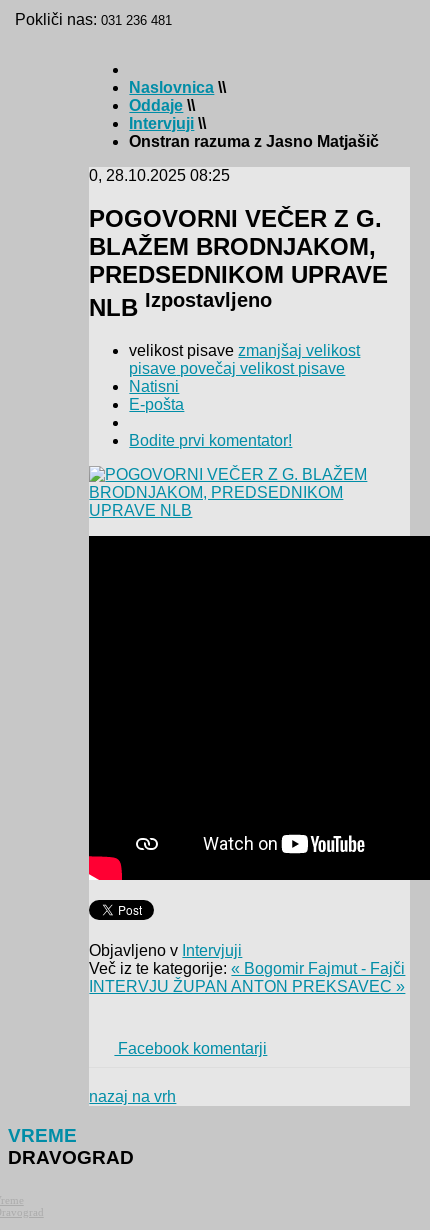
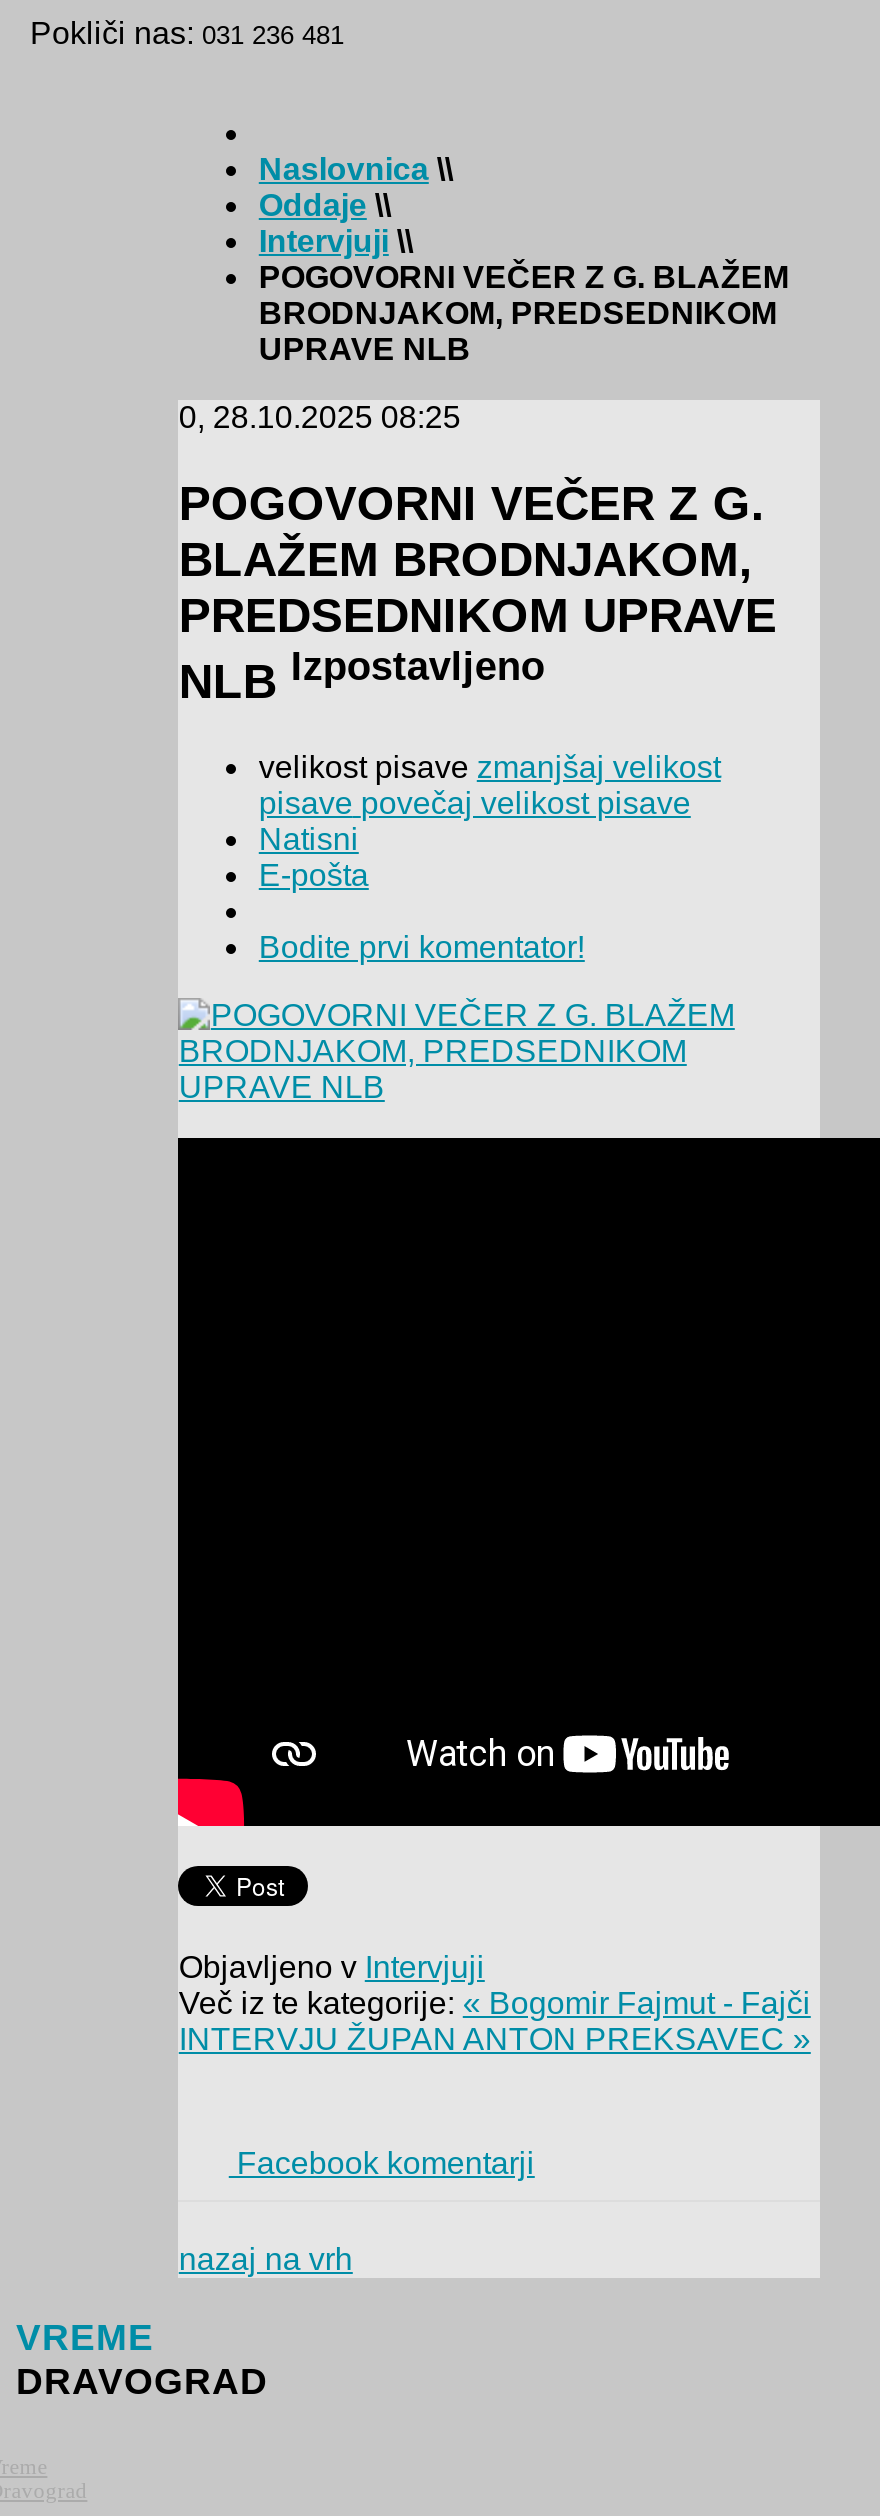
- Onstran razuma z Jasno Matjašič
+ POGOVORNI VEČER Z G. BLAŽEM
+ BRODNJAKOM, PREDSEDNIKOM
+ UPRAVE NLB
